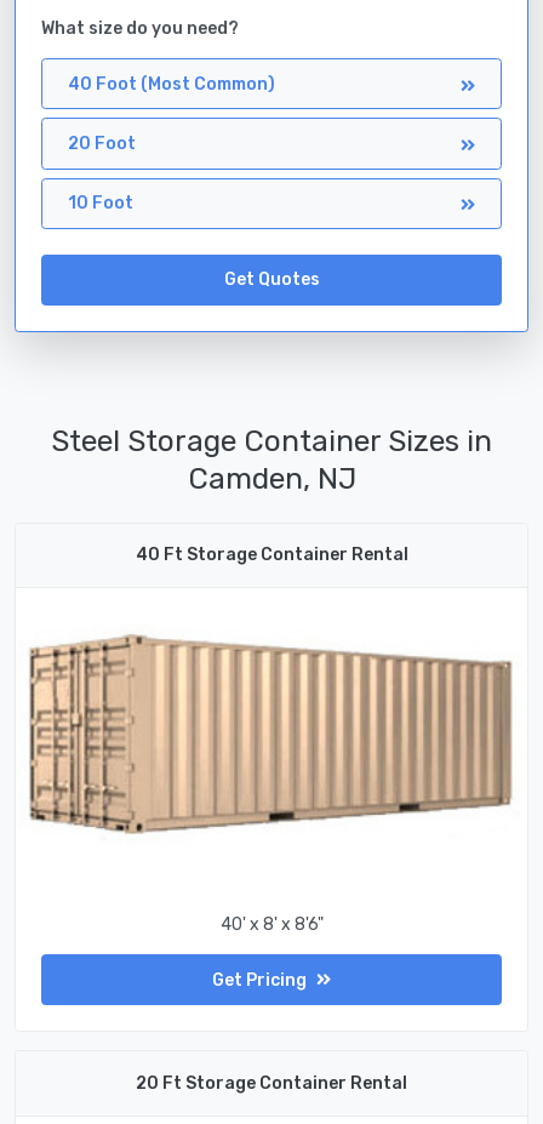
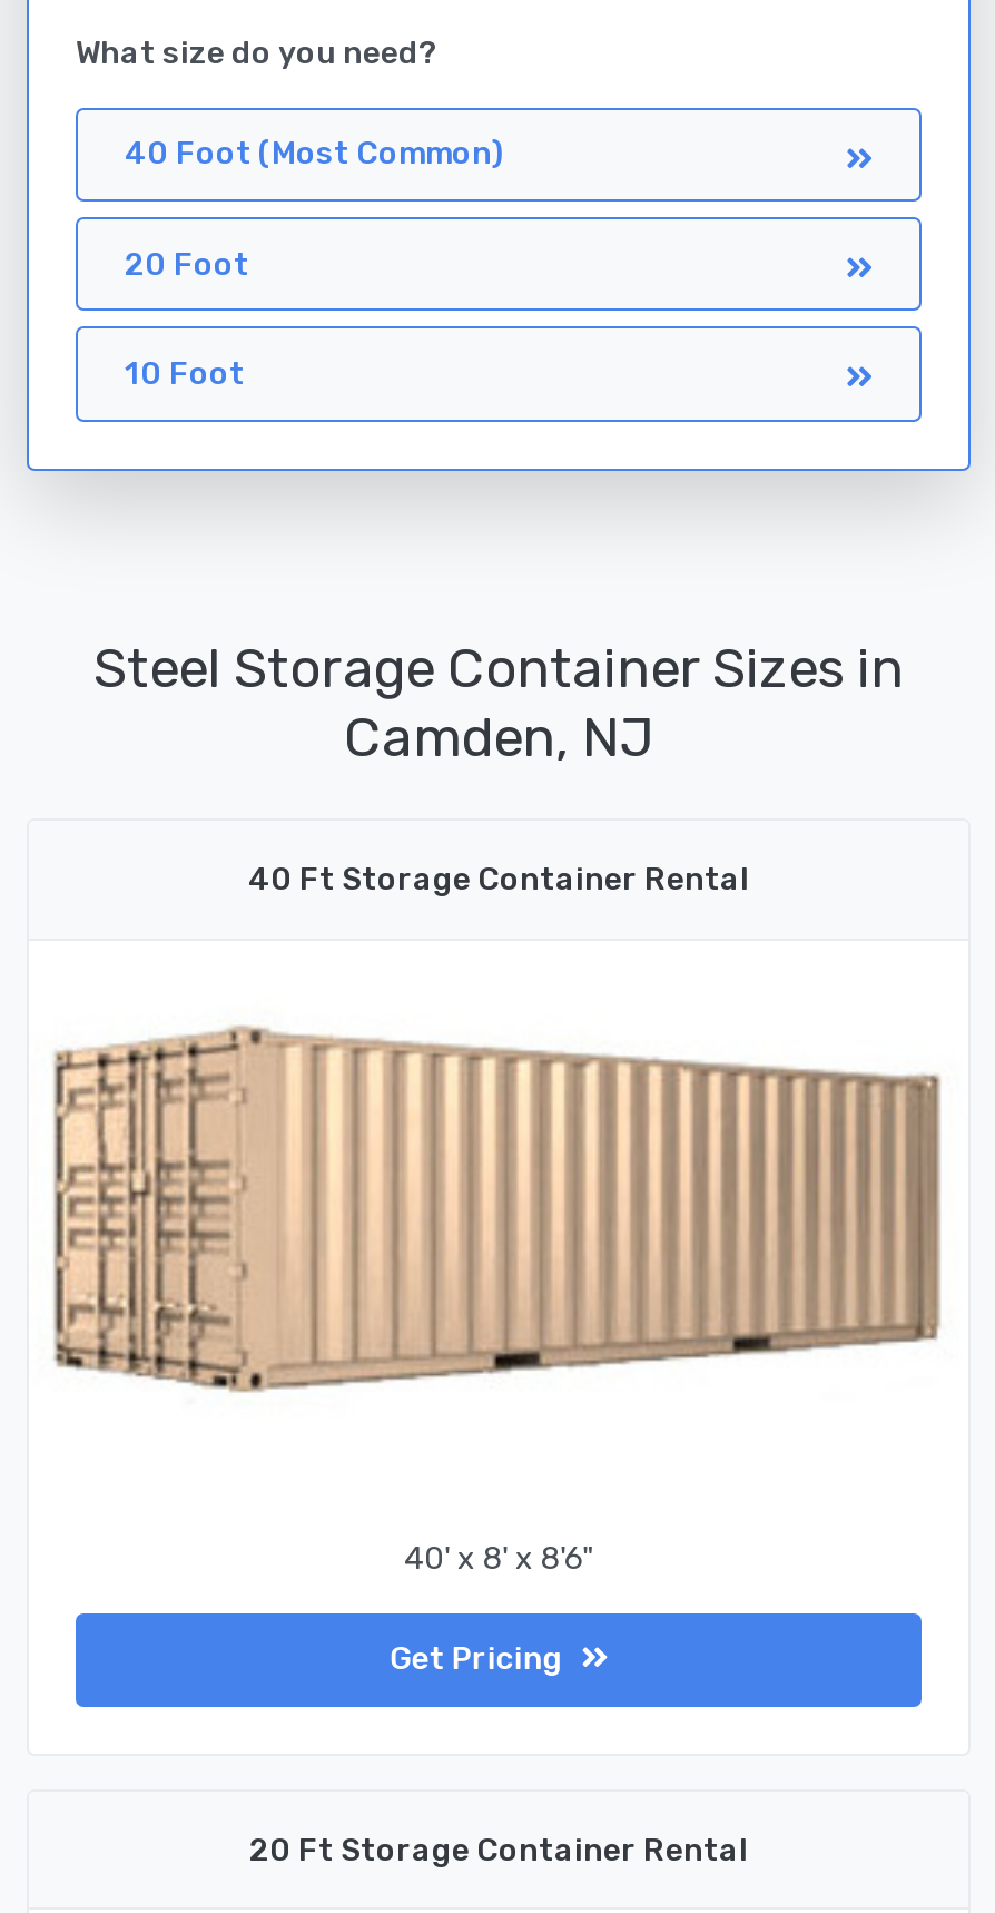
- Get Quotes
